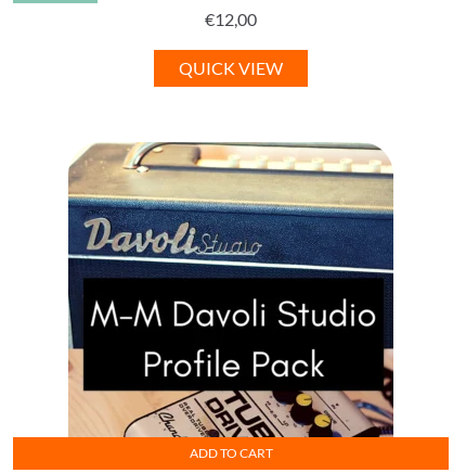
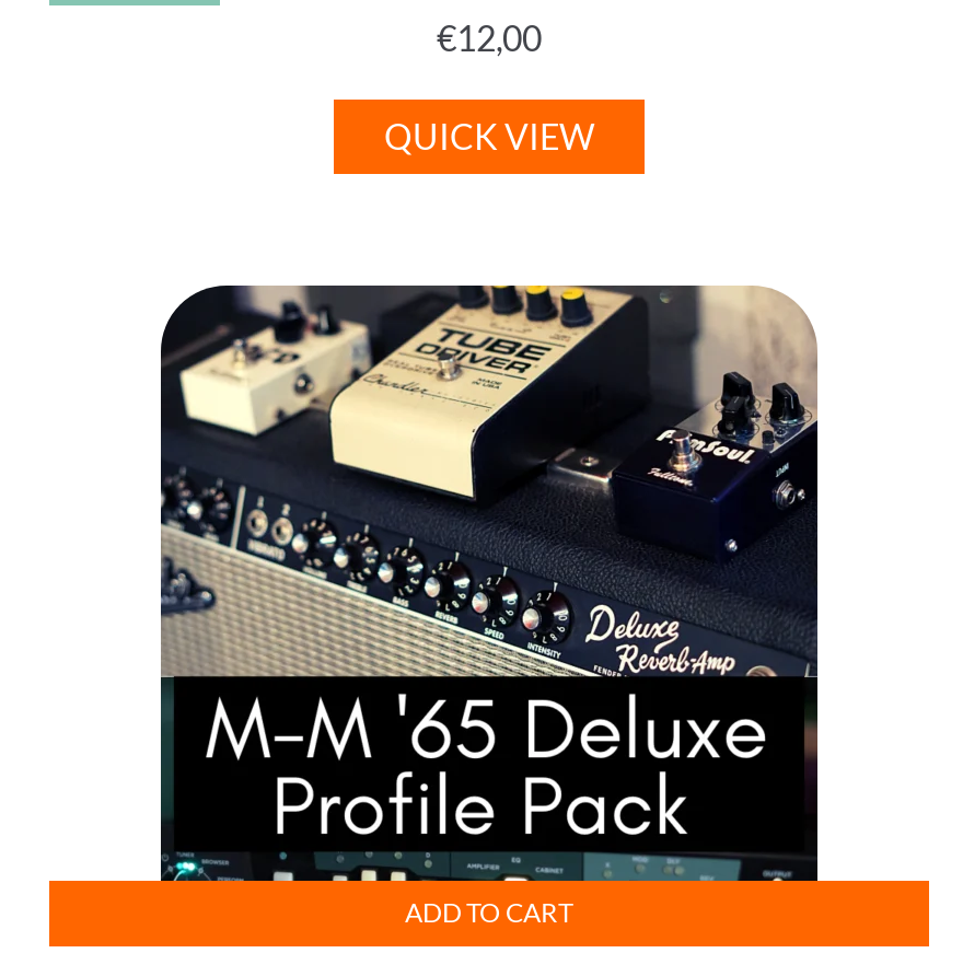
- [image]
+ [image]
